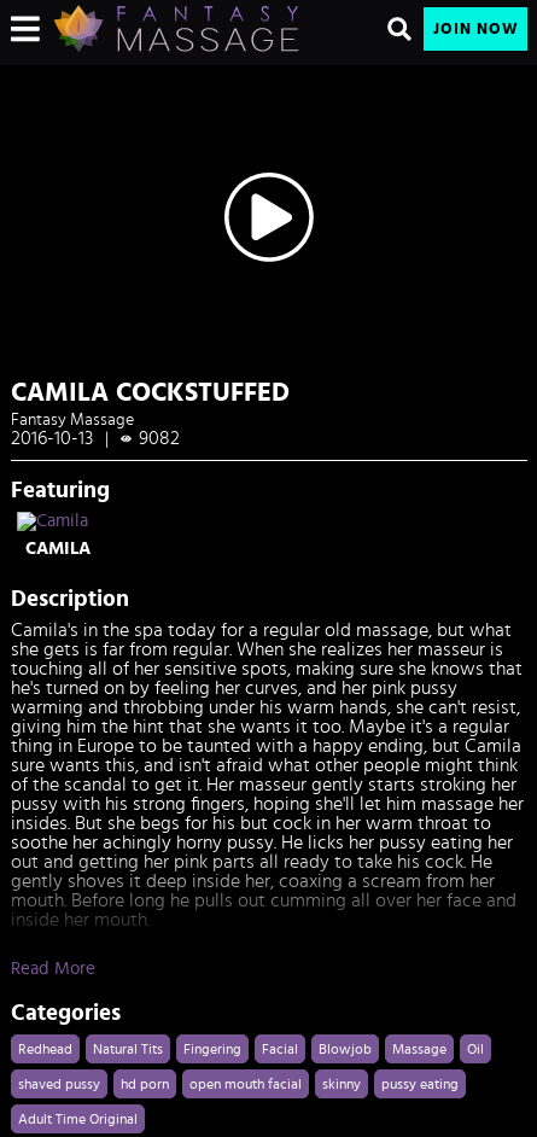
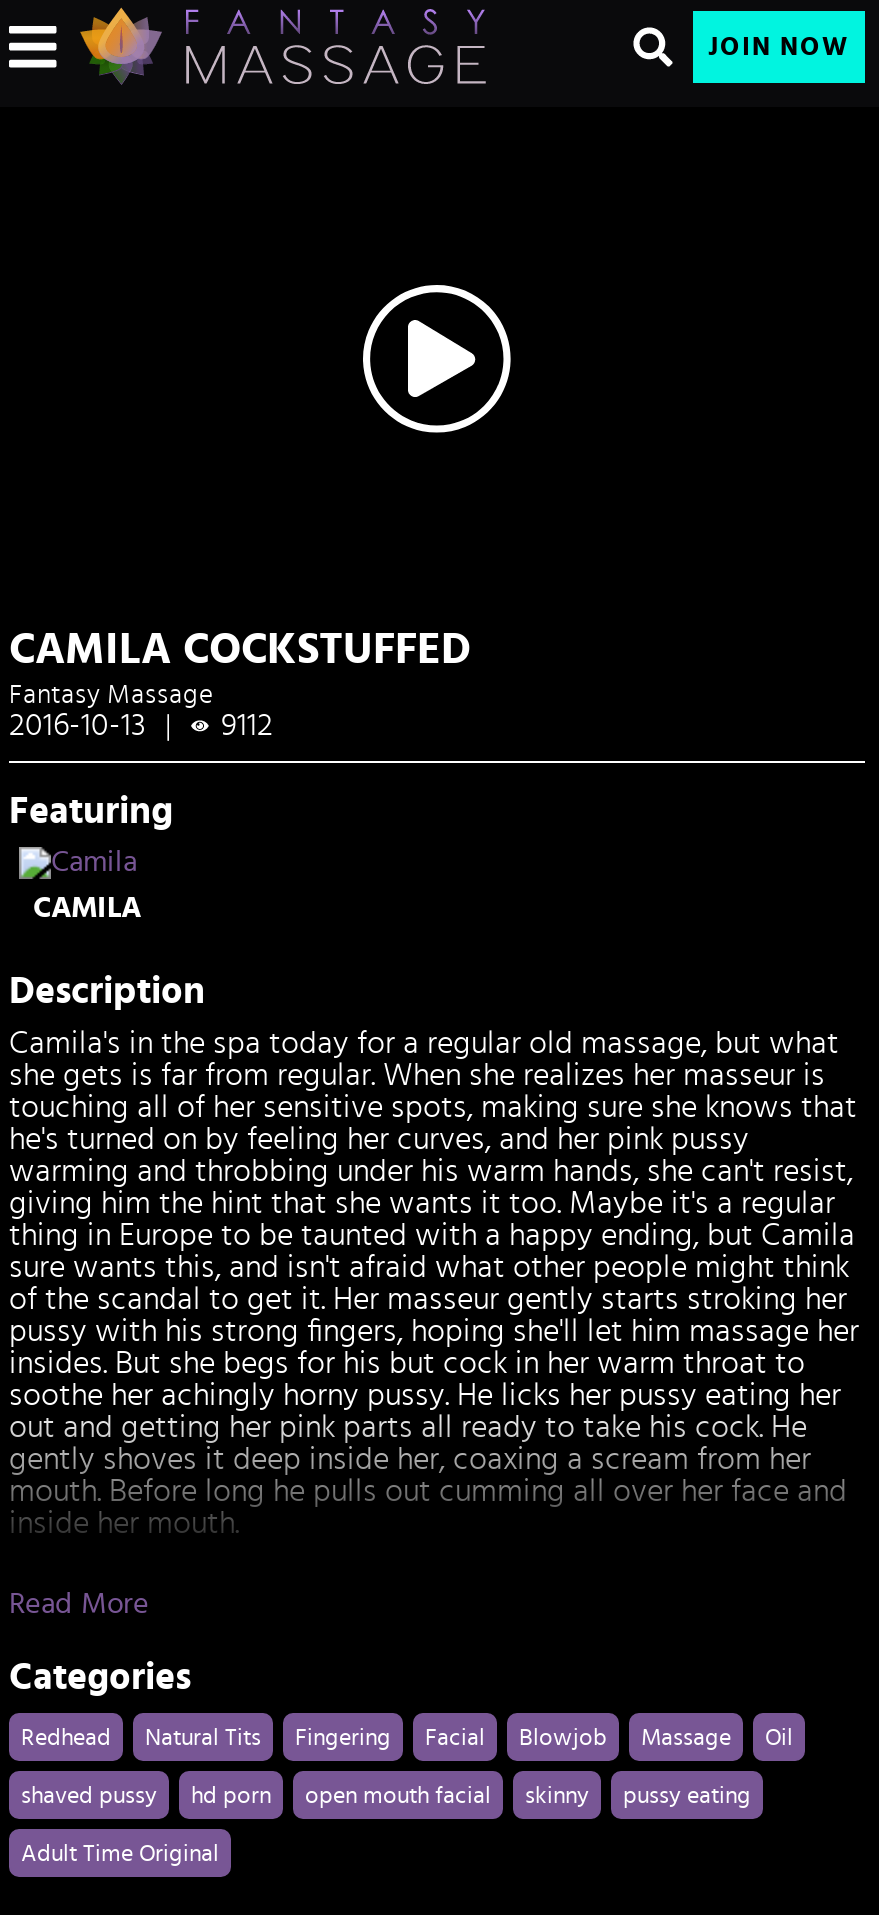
- 9082
+ 9112
